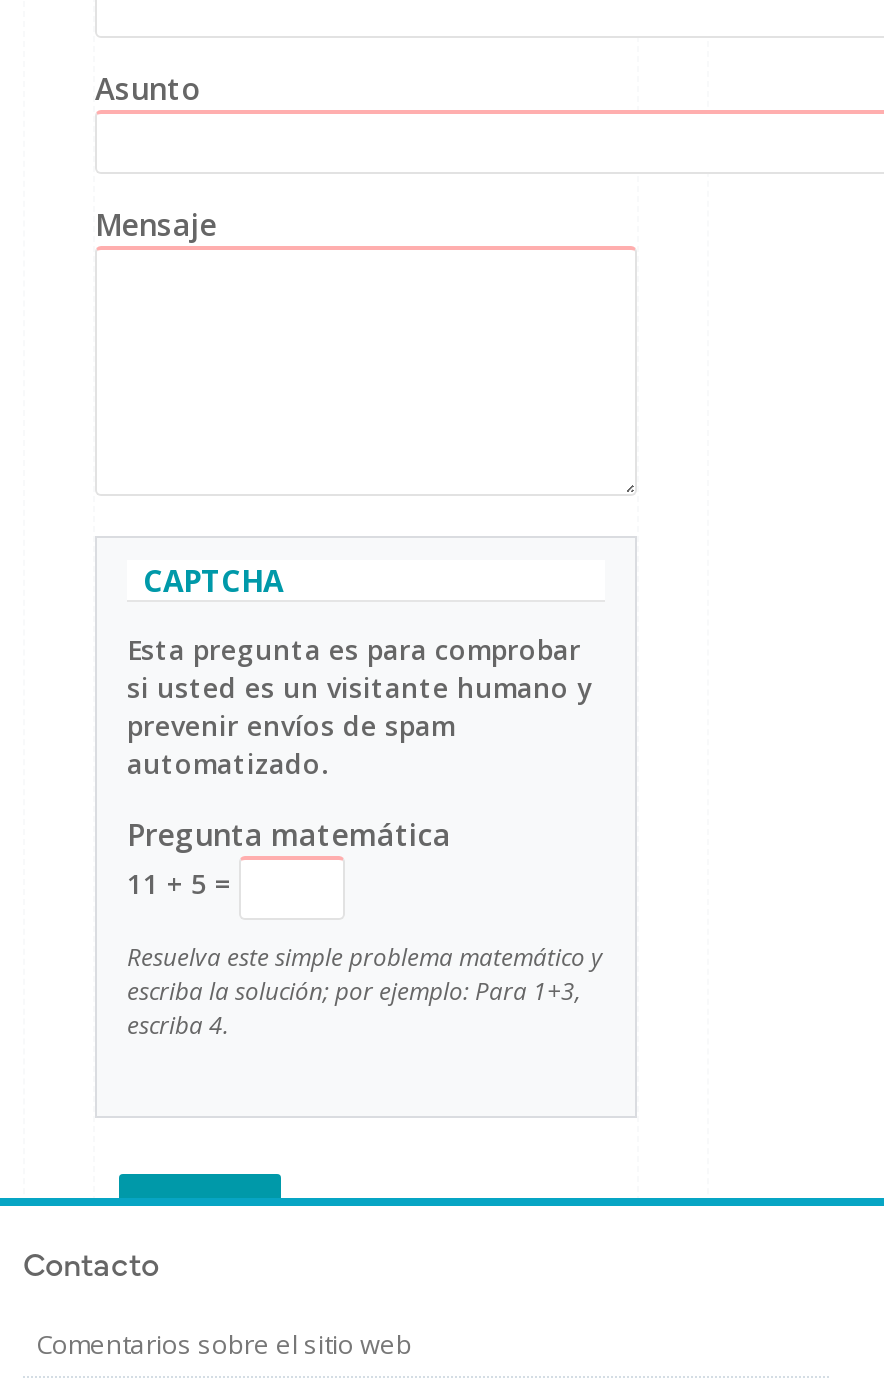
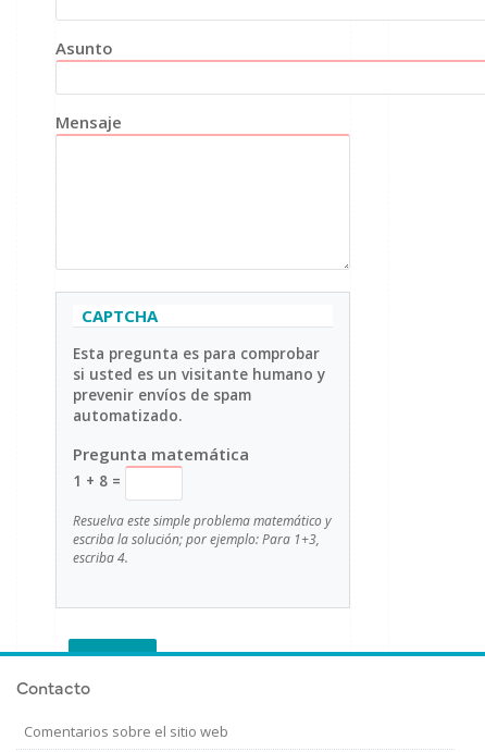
- 11 + 5 =
+ 1 + 8 =
